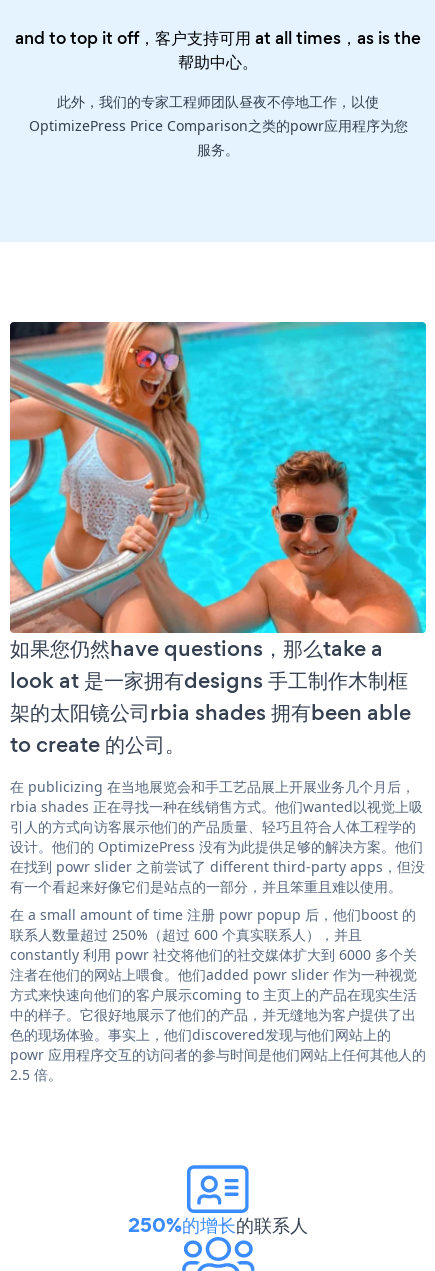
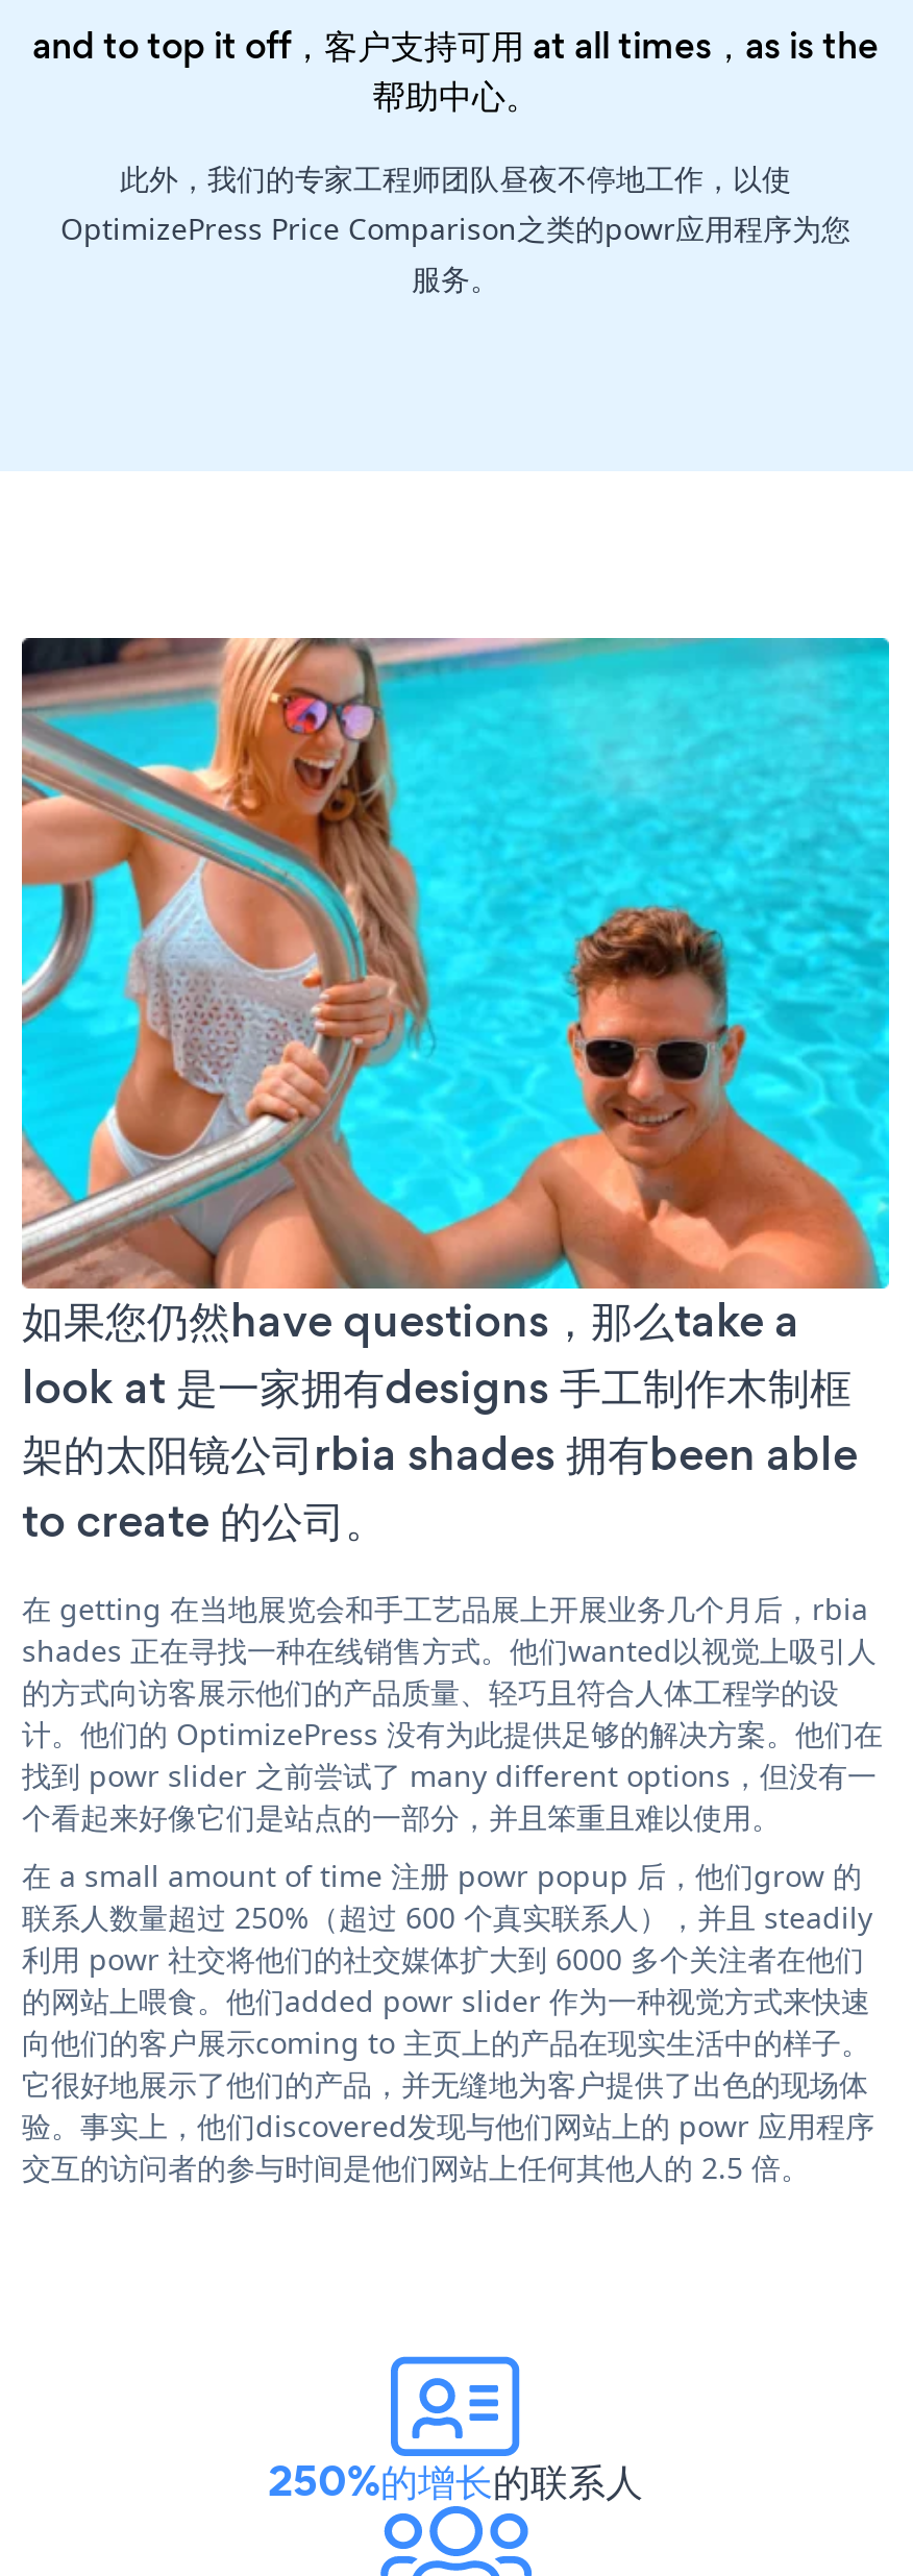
- 在 publicizing 在当地展览会和手工艺品展上开展业务几个月后，
- rbia shades 正在寻找一种在线销售方式。他们wanted以视觉上吸
- 引人的方式向访客展示他们的产品质量、轻巧且符合人体工程学的
- 设计。他们的 OptimizePress 没有为此提供足够的解决方案。他们
- 在找到 powr slider 之前尝试了 different third-party apps，但没
- 有一个看起来好像它们是站点的一部分，并且笨重且难以使用。
+ 在 getting 在当地展览会和手工艺品展上开展业务几个月后，rbia
+ shades 正在寻找一种在线销售方式。他们wanted以视觉上吸引人
+ 的方式向访客展示他们的产品质量、轻巧且符合人体工程学的设
+ 计。他们的 OptimizePress 没有为此提供足够的解决方案。他们在
+ 找到 powr slider 之前尝试了 many different options，但没有一
+ 个看起来好像它们是站点的一部分，并且笨重且难以使用。

- 在 a small amount of time 注册 powr popup 后，他们boost 的
- 联系人数量超过 250%（超过 600 个真实联系人），并且
- constantly 利用 powr 社交将他们的社交媒体扩大到 6000 多个关
- 注者在他们的网站上喂食。他们added powr slider 作为一种视觉
- 方式来快速向他们的客户展示coming to 主页上的产品在现实生活
- 中的样子。它很好地展示了他们的产品，并无缝地为客户提供了出
- 色的现场体验。事实上，他们discovered发现与他们网站上的
- powr 应用程序交互的访问者的参与时间是他们网站上任何其他人的
- 2.5 倍。
+ 在 a small amount of time 注册 powr popup 后，他们grow 的
+ 联系人数量超过 250%（超过 600 个真实联系人），并且 steadily
+ 利用 powr 社交将他们的社交媒体扩大到 6000 多个关注者在他们
+ 的网站上喂食。他们added powr slider 作为一种视觉方式来快速
+ 向他们的客户展示coming to 主页上的产品在现实生活中的样子。
+ 它很好地展示了他们的产品，并无缝地为客户提供了出色的现场体
+ 验。事实上，他们discovered发现与他们网站上的 powr 应用程序
+ 交互的访问者的参与时间是他们网站上任何其他人的 2.5 倍。
